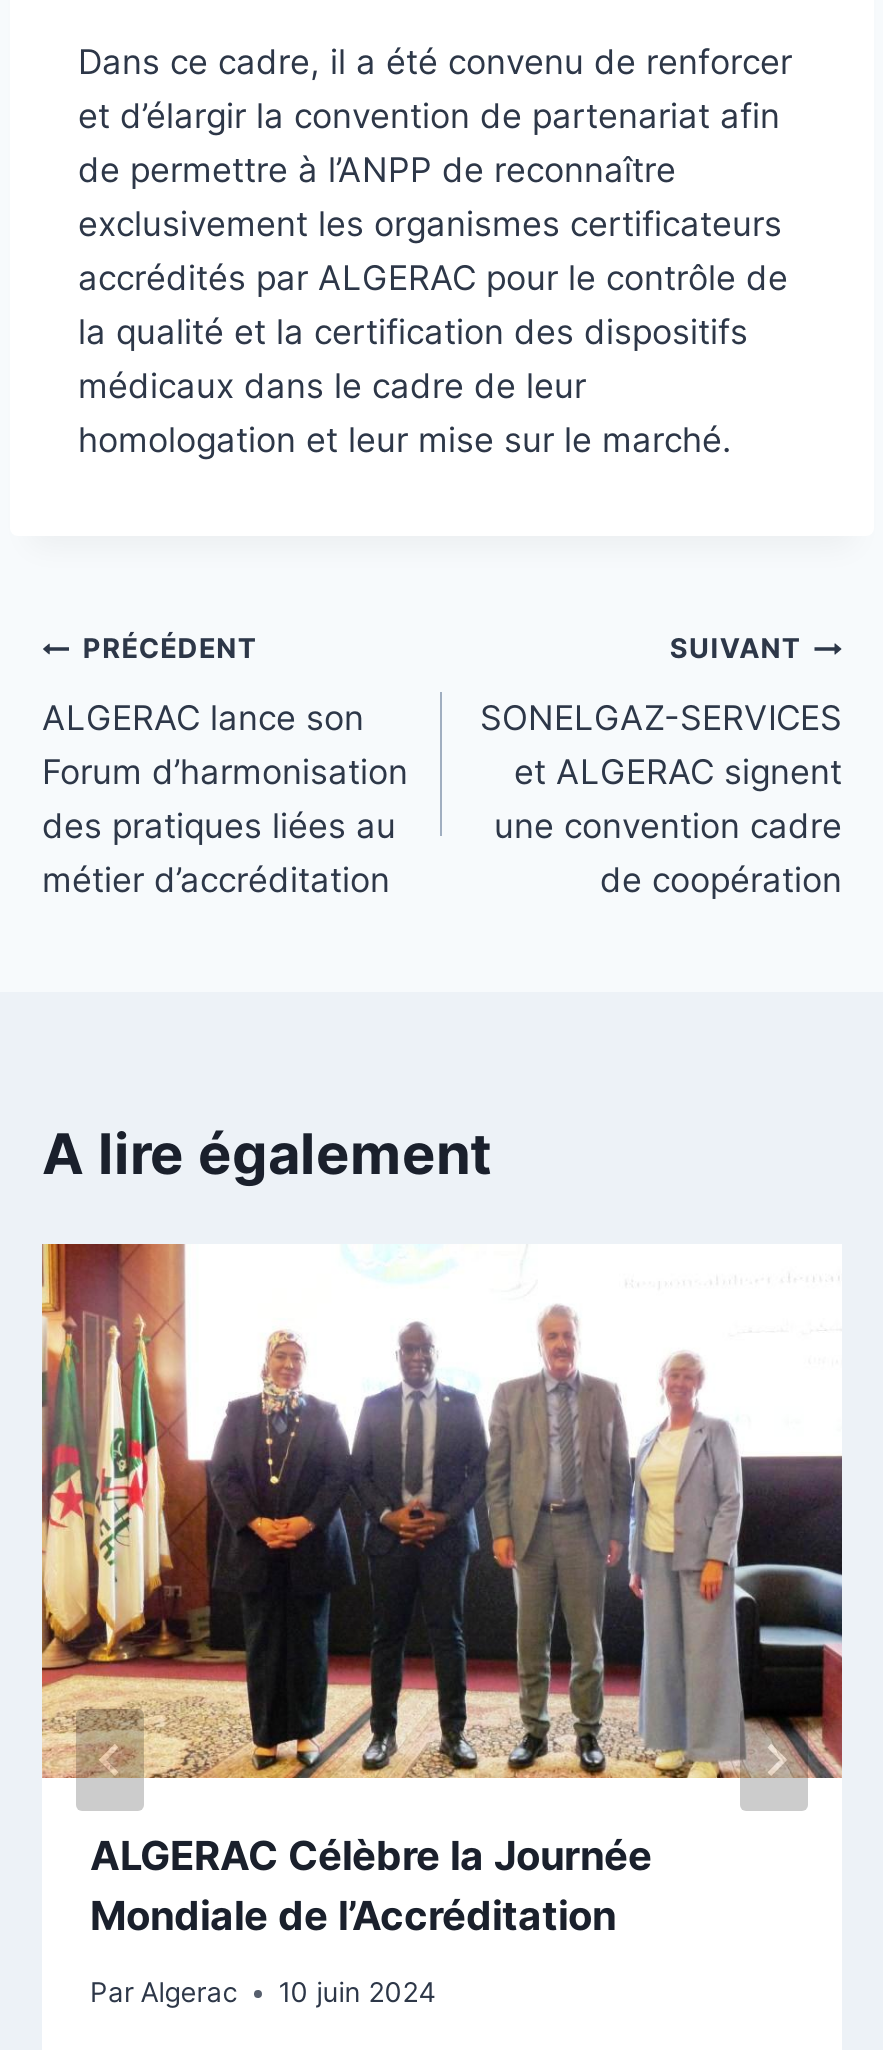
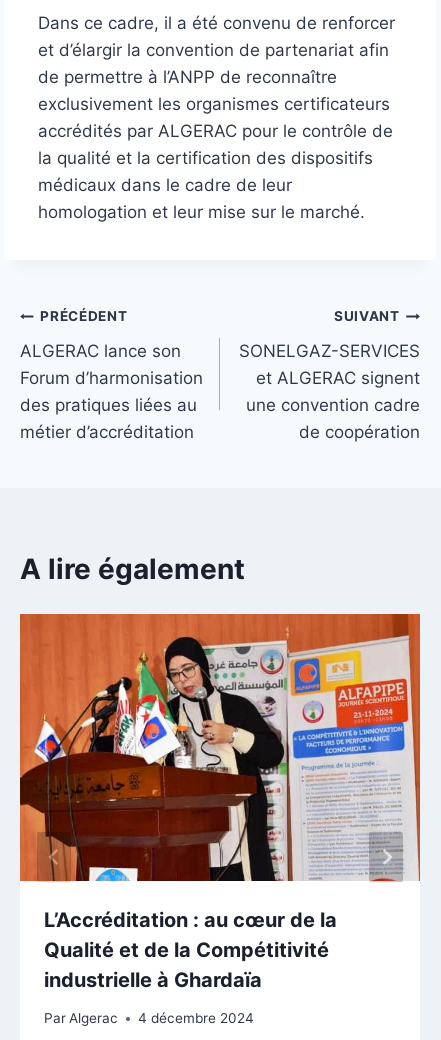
- [image]
- ALGERAC Célèbre la Journée
- Mondiale de l’Accréditation
+ [image]
+ L’Accréditation : au cœur de la
+ Qualité et de la Compétitivité
+ industrielle à Ghardaïa

- Par Algerac 10 juin 2024
+ Par Algerac 4 décembre 2024
